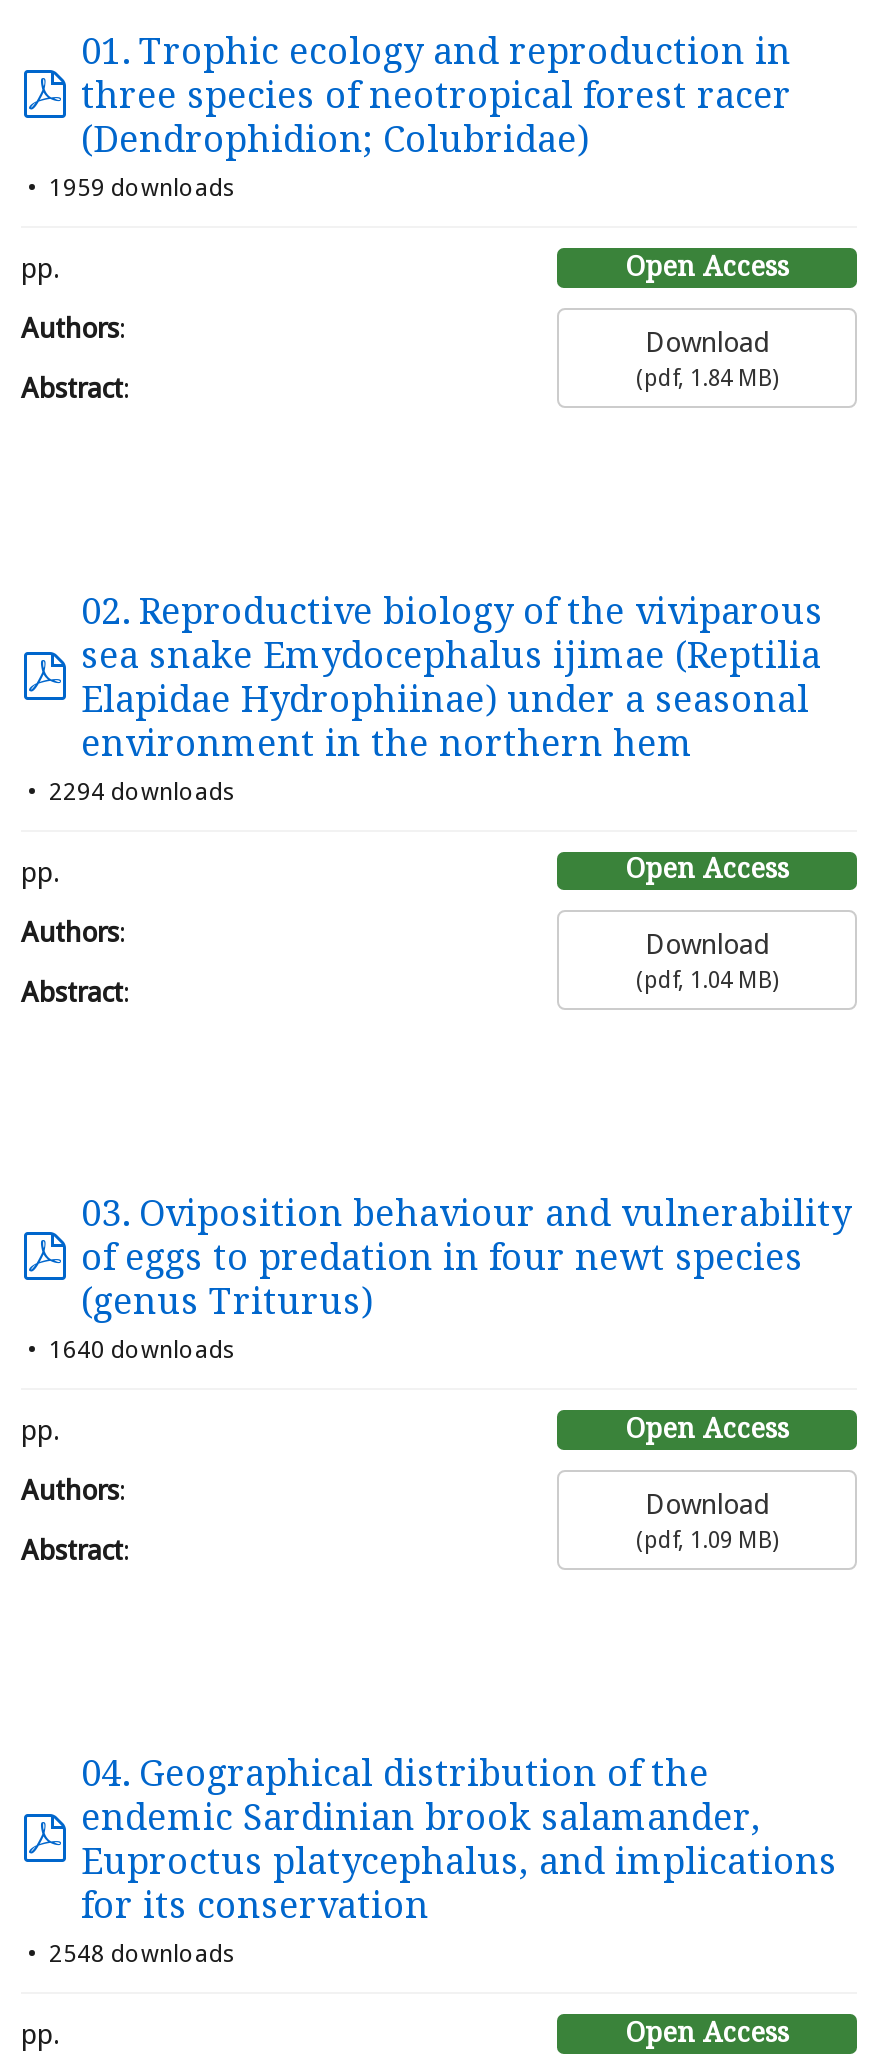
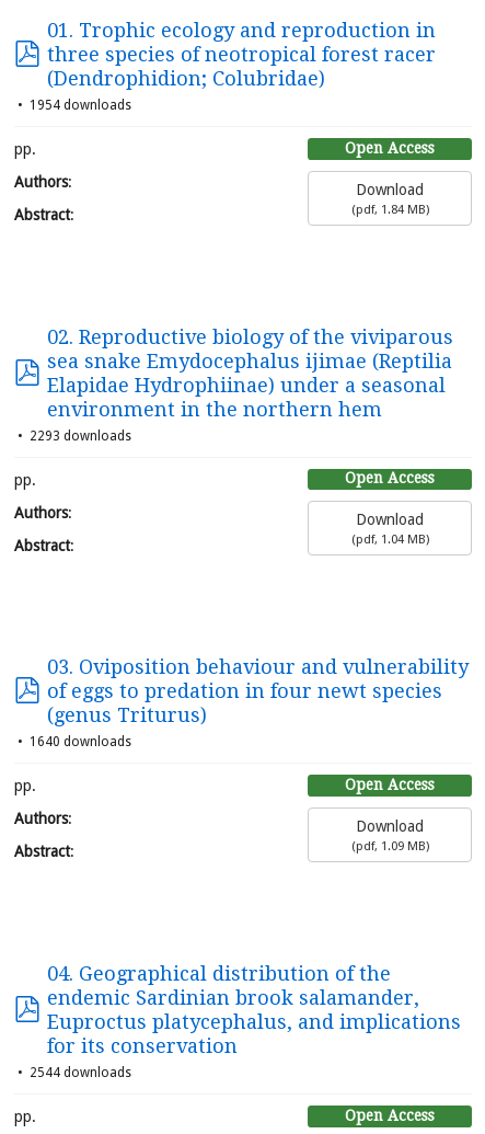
- 1959 downloads
+ 1954 downloads

- 2294 downloads
+ 2293 downloads

- 2548 downloads
+ 2544 downloads
